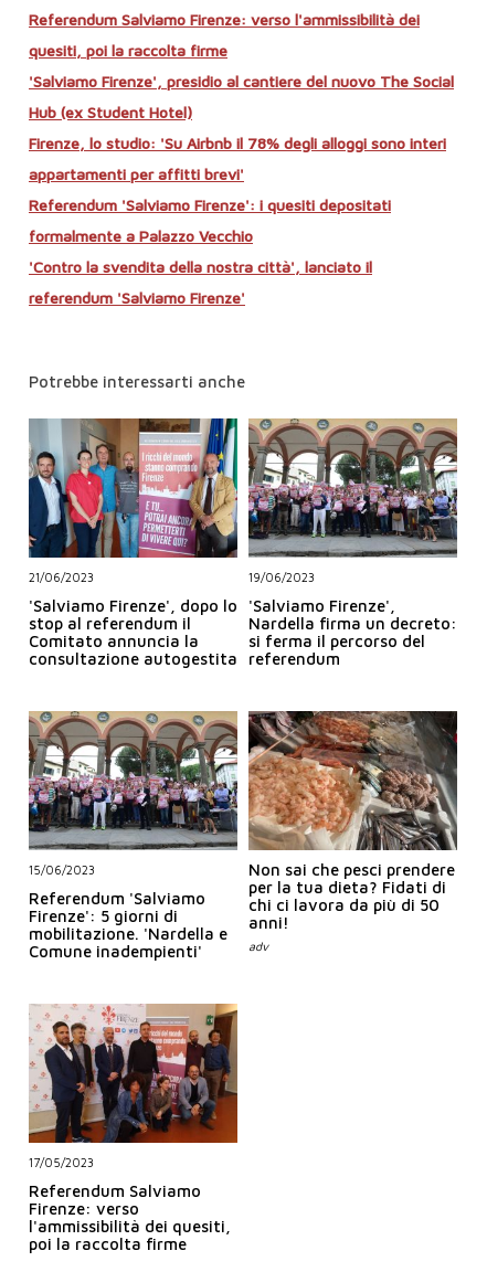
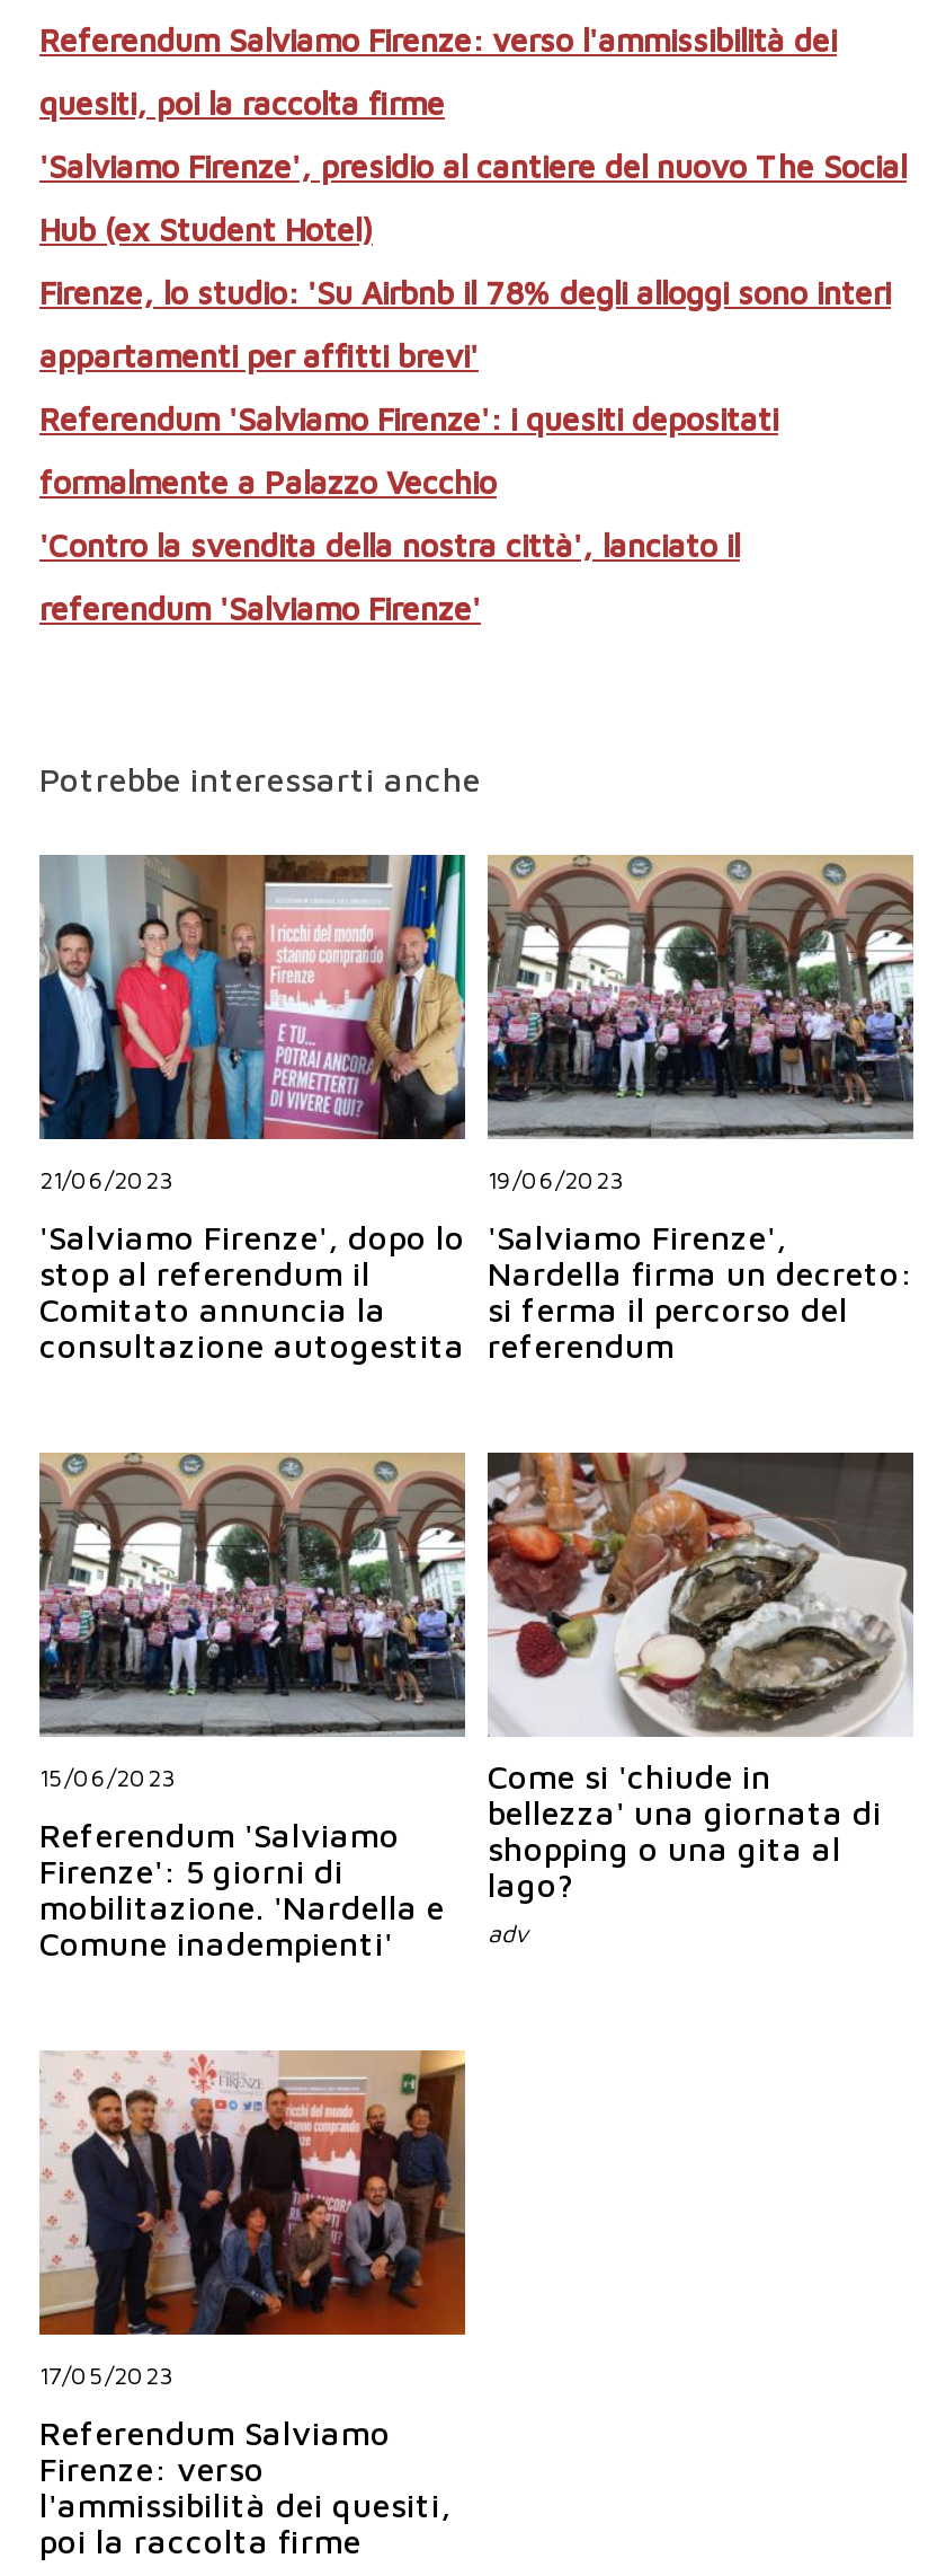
- [image]
- Non sai che pesci prendere
- per la tua dieta? Fidati di
- chi ci lavora da più di 50
- anni!
+ [image]
+ Come si 'chiude in
+ bellezza' una giornata di
+ shopping o una gita al
+ lago?
